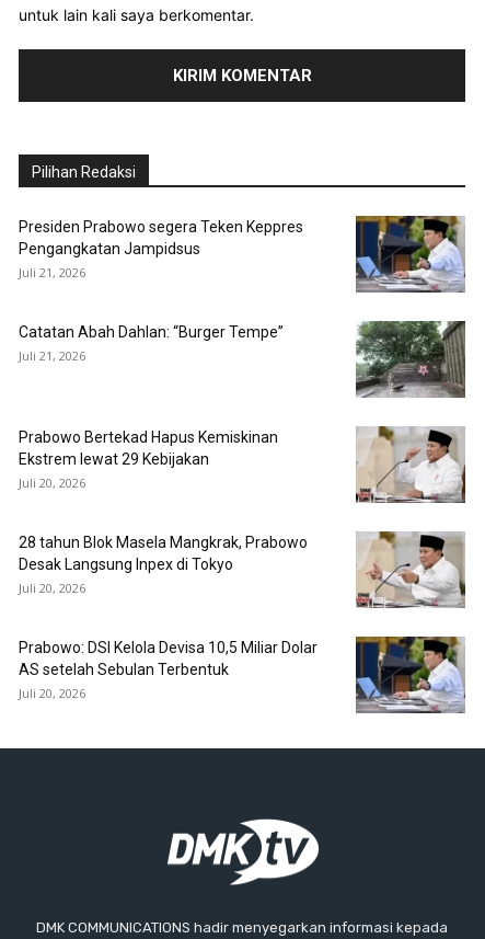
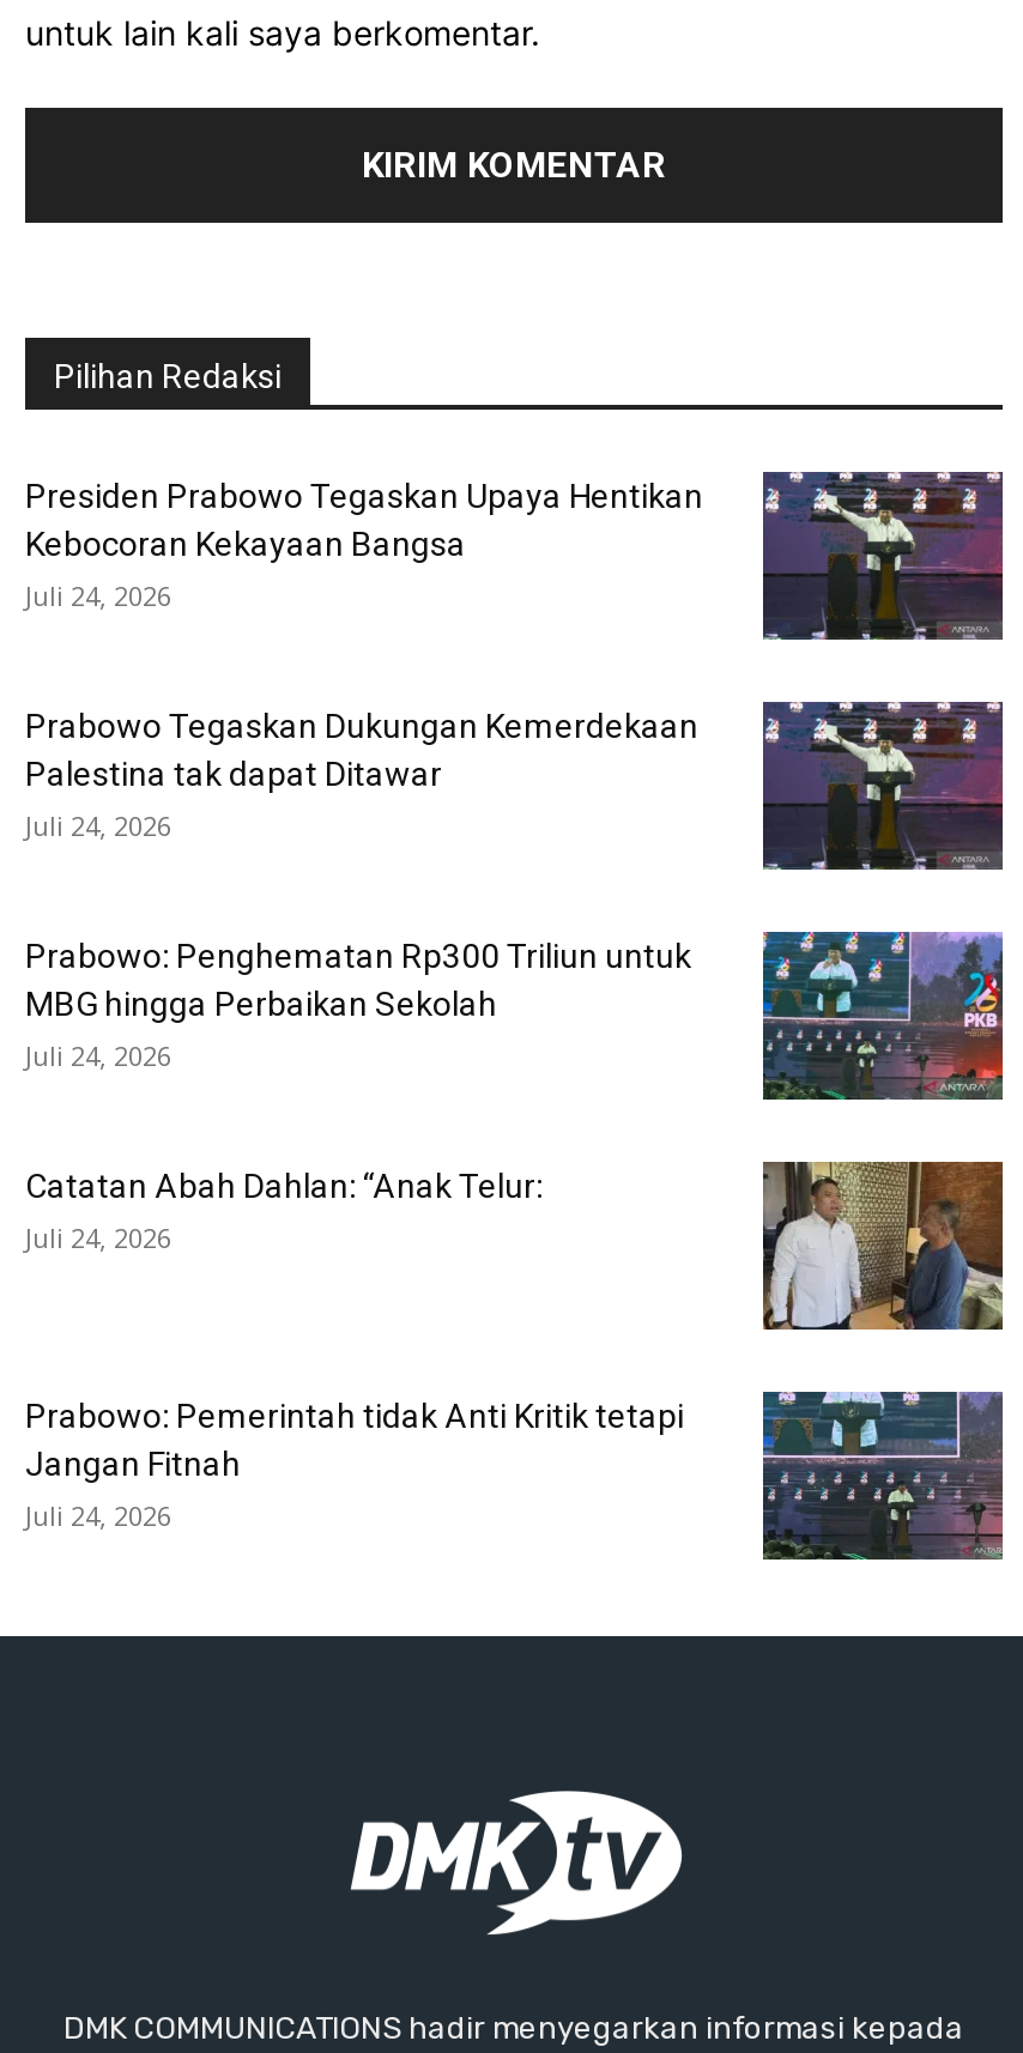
- Presiden Prabowo segera Teken Keppres
- Pengangkatan Jampidsus
- Juli 21, 2026
+ Presiden Prabowo Tegaskan Upaya Hentikan
+ Kebocoran Kekayaan Bangsa
+ Juli 24, 2026

- [image]
+ [image]

- Catatan Abah Dahlan: “Burger Tempe”
- Juli 21, 2026
+ Prabowo Tegaskan Dukungan Kemerdekaan
+ Palestina tak dapat Ditawar
+ Juli 24, 2026

- [image]
+ [image]

- Prabowo Bertekad Hapus Kemiskinan
- Ekstrem lewat 29 Kebijakan
- Juli 20, 2026
+ Prabowo: Penghematan Rp300 Triliun untuk
+ MBG hingga Perbaikan Sekolah
+ Juli 24, 2026

- [image]
+ [image]

- 28 tahun Blok Masela Mangkrak, Prabowo
- Desak Langsung Inpex di Tokyo
- Juli 20, 2026
+ Catatan Abah Dahlan: “Anak Telur:
+ Juli 24, 2026

- [image]
+ [image]

- [image]
- Prabowo: DSI Kelola Devisa 10,5 Miliar Dolar
- AS setelah Sebulan Terbentuk
- Juli 20, 2026
+ [image]
+ Prabowo: Pemerintah tidak Anti Kritik tetapi
+ Jangan Fitnah
+ Juli 24, 2026
